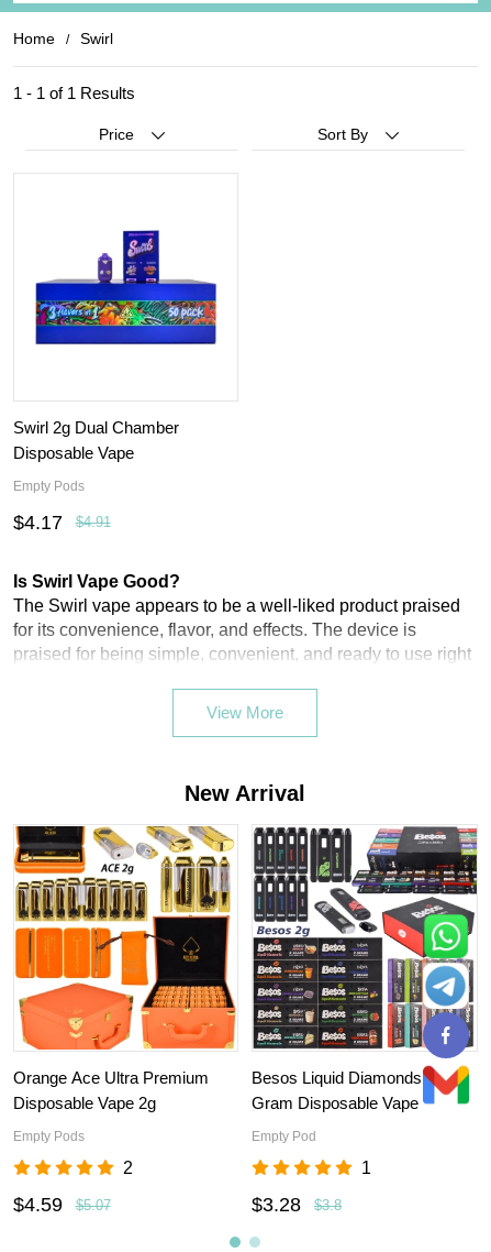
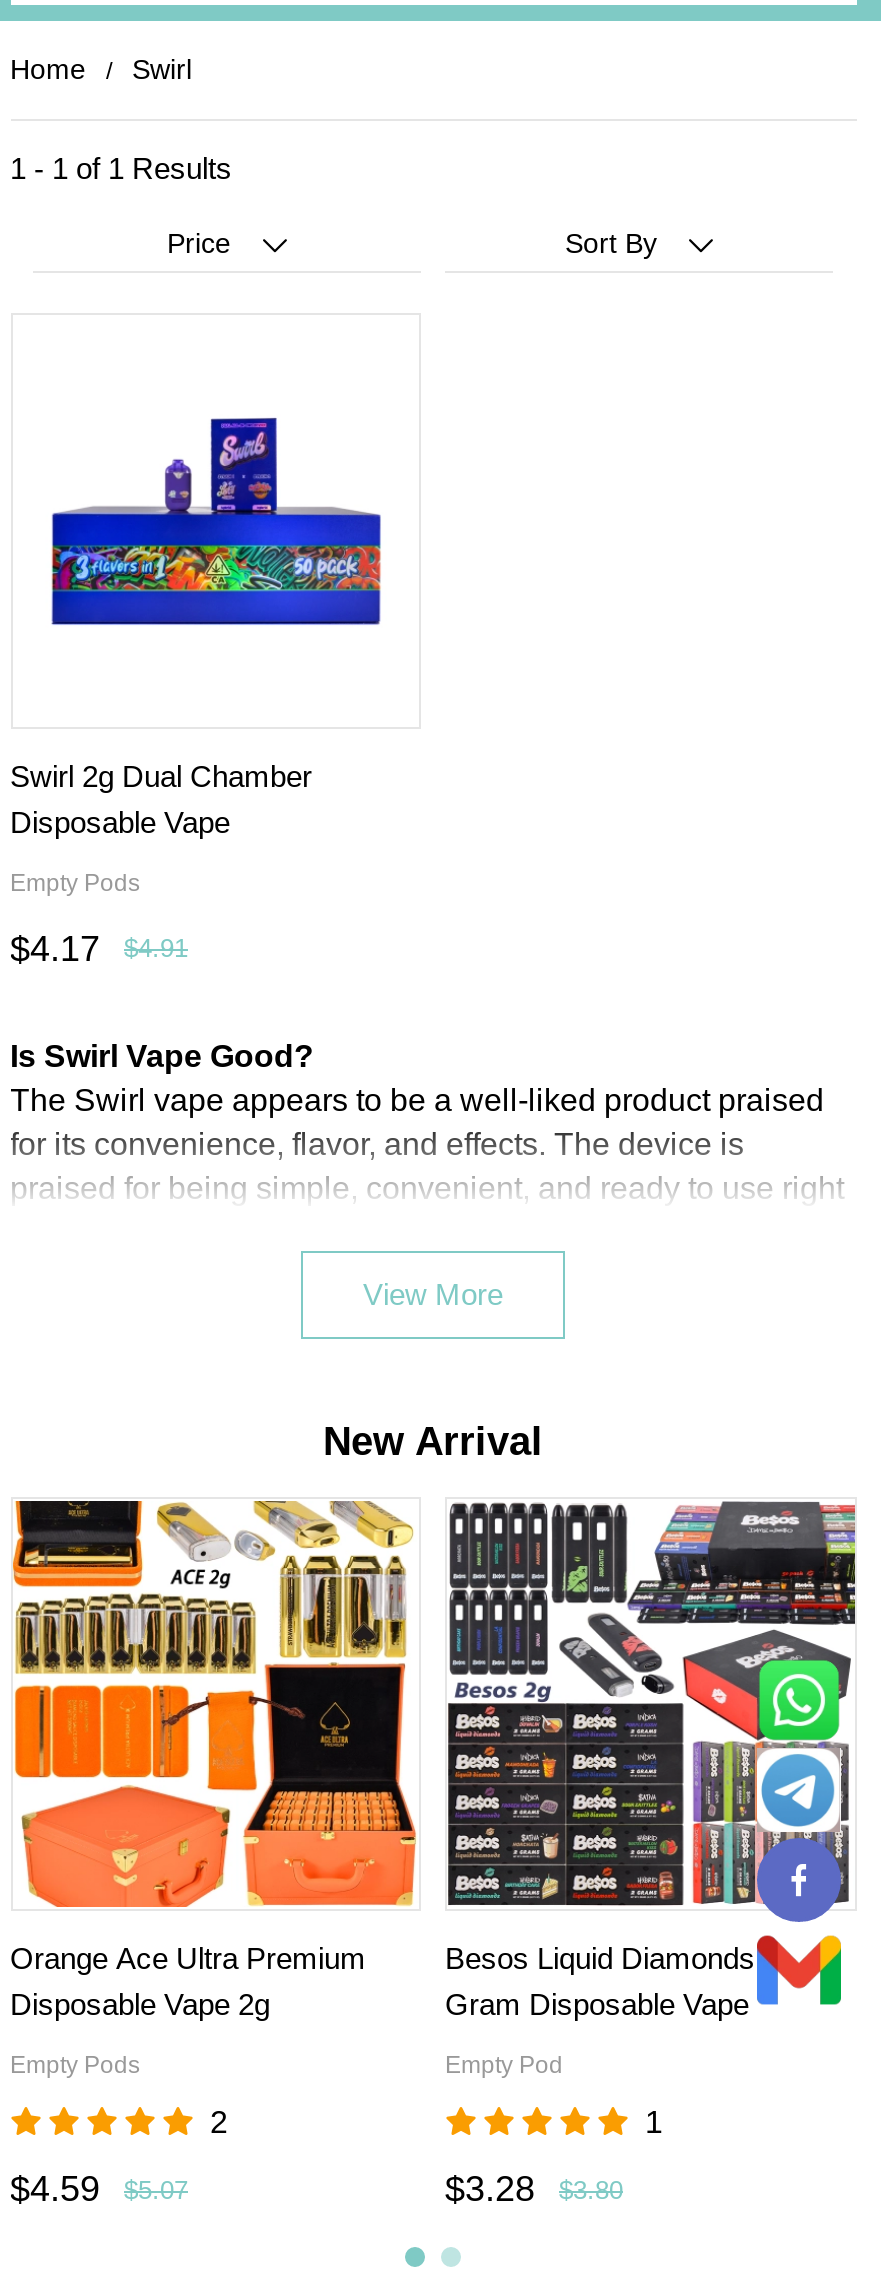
- $3.28 $3.8
+ $3.28 $3.80
